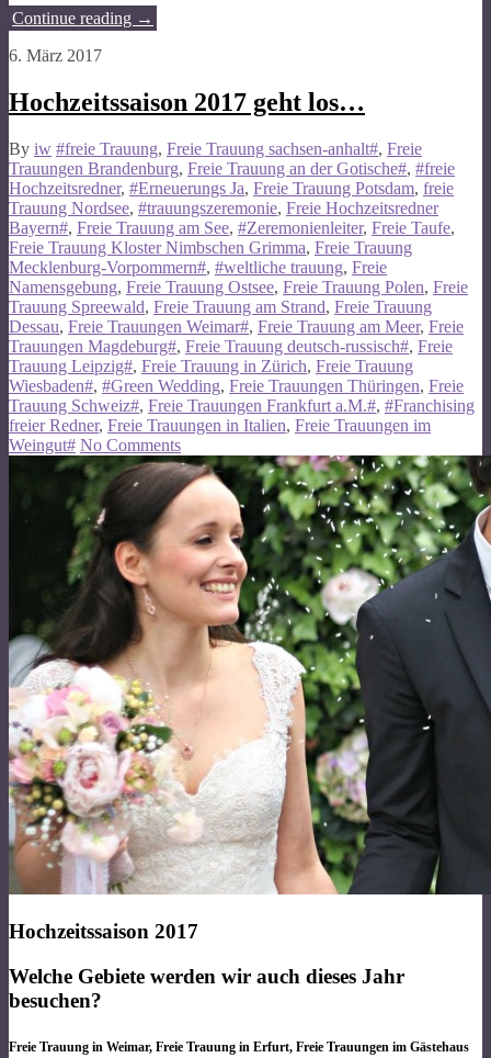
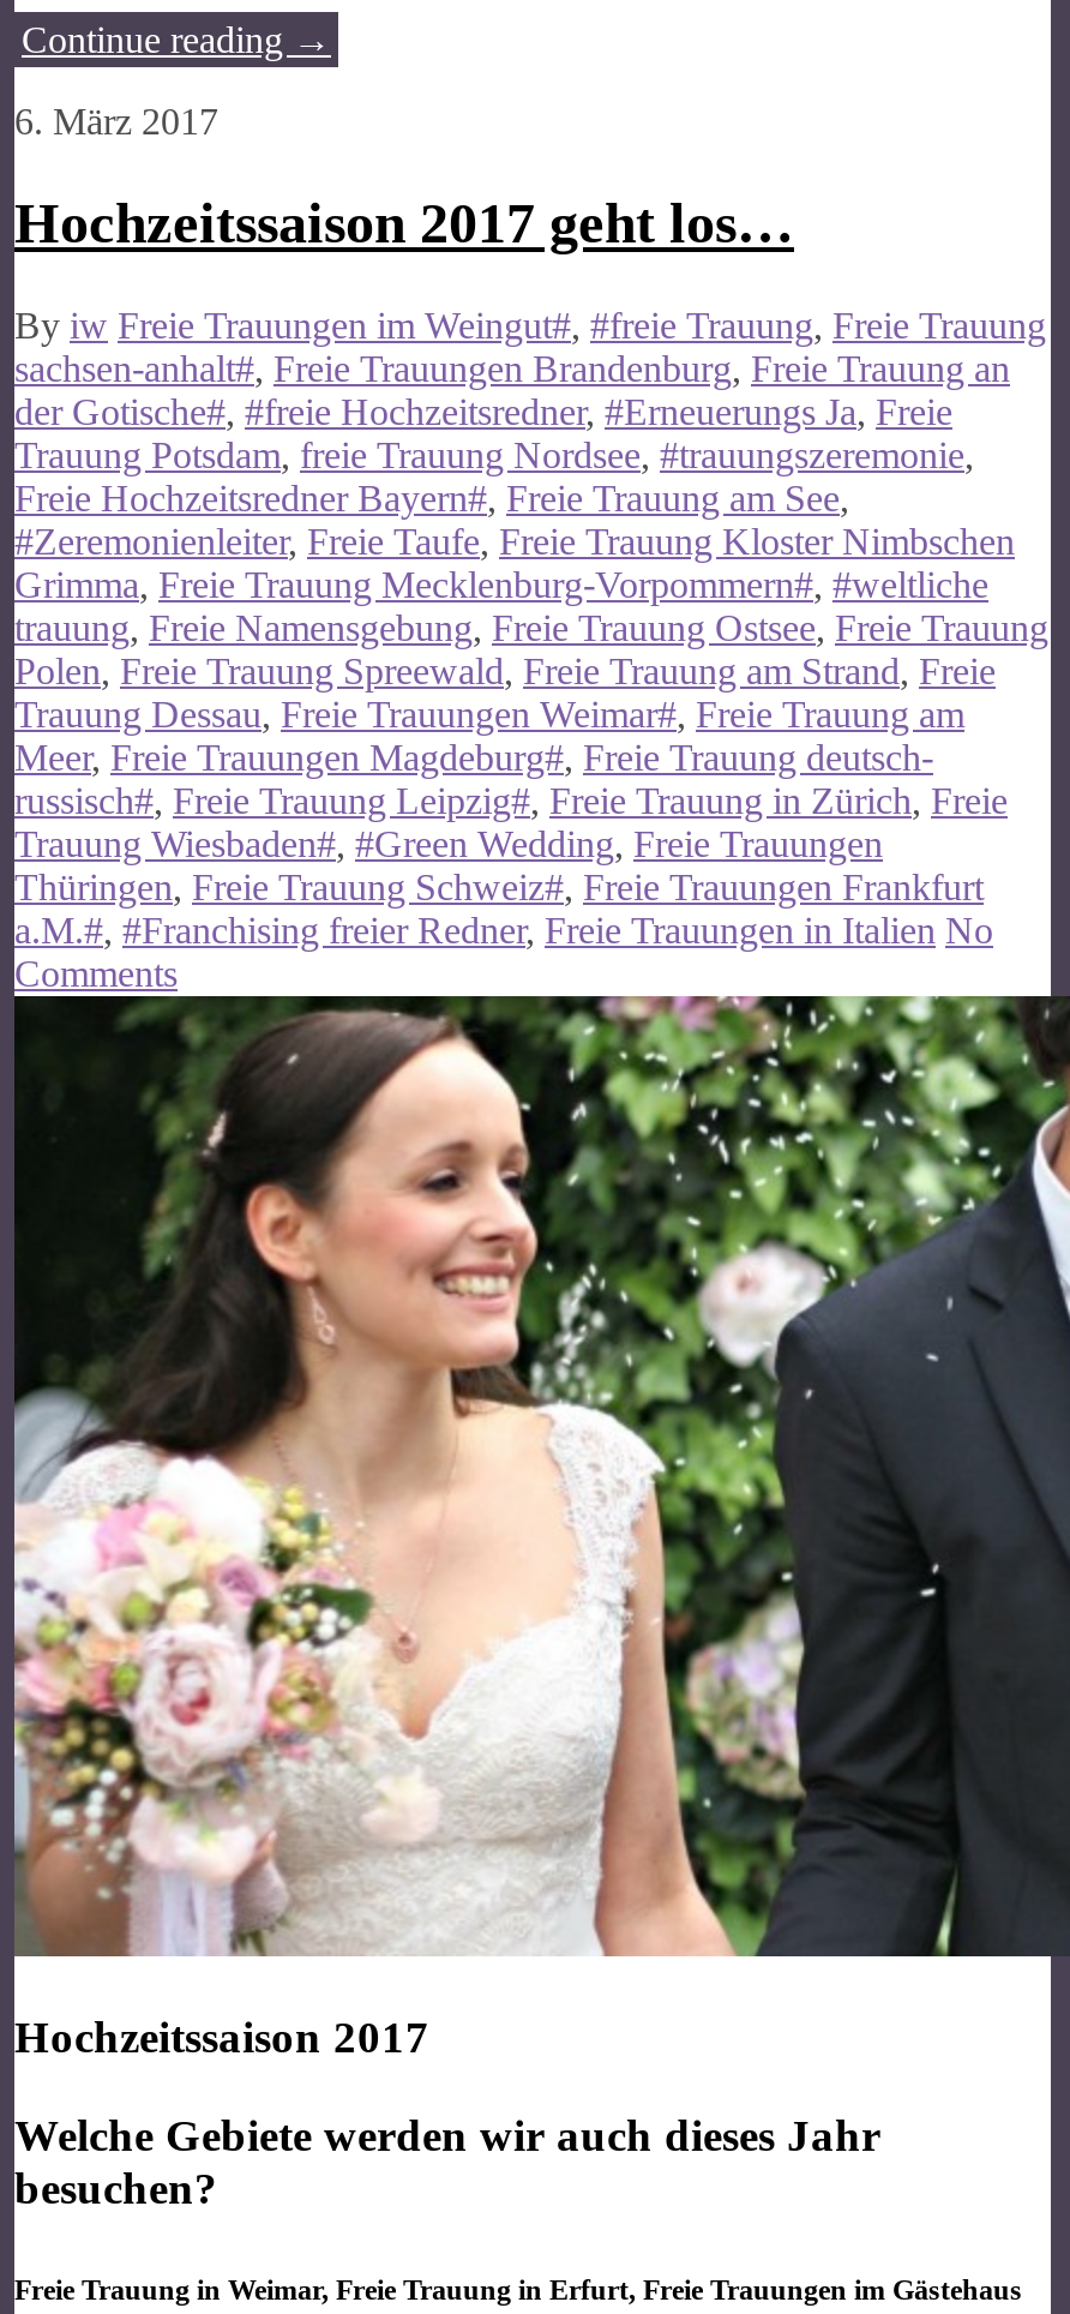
- By iw #freie Trauung, Freie Trauung sachsen-anhalt#, Freie
- Trauungen Brandenburg, Freie Trauung an der Gotische#, #freie
- Hochzeitsredner, #Erneuerungs Ja, Freie Trauung Potsdam, freie
- Trauung Nordsee, #trauungszeremonie, Freie Hochzeitsredner
- Bayern#, Freie Trauung am See, #Zeremonienleiter, Freie Taufe,
- Freie Trauung Kloster Nimbschen Grimma, Freie Trauung
- Mecklenburg-Vorpommern#, #weltliche trauung, Freie
- Namensgebung, Freie Trauung Ostsee, Freie Trauung Polen, Freie
- Trauung Spreewald, Freie Trauung am Strand, Freie Trauung
- Dessau, Freie Trauungen Weimar#, Freie Trauung am Meer, Freie
- Trauungen Magdeburg#, Freie Trauung deutsch-russisch#, Freie
- Trauung Leipzig#, Freie Trauung in Zürich, Freie Trauung
- Wiesbaden#, #Green Wedding, Freie Trauungen Thüringen, Freie
- Trauung Schweiz#, Freie Trauungen Frankfurt a.M.#, #Franchising
- freier Redner, Freie Trauungen in Italien, Freie Trauungen im
- Weingut# No Comments
+ By iw Freie Trauungen im Weingut#, #freie Trauung, Freie Trauung
+ sachsen-anhalt#, Freie Trauungen Brandenburg, Freie Trauung an
+ der Gotische#, #freie Hochzeitsredner, #Erneuerungs Ja, Freie
+ Trauung Potsdam, freie Trauung Nordsee, #trauungszeremonie,
+ Freie Hochzeitsredner Bayern#, Freie Trauung am See,
+ #Zeremonienleiter, Freie Taufe, Freie Trauung Kloster Nimbschen
+ Grimma, Freie Trauung Mecklenburg-Vorpommern#, #weltliche
+ trauung, Freie Namensgebung, Freie Trauung Ostsee, Freie Trauung
+ Polen, Freie Trauung Spreewald, Freie Trauung am Strand, Freie
+ Trauung Dessau, Freie Trauungen Weimar#, Freie Trauung am
+ Meer, Freie Trauungen Magdeburg#, Freie Trauung deutsch-
+ russisch#, Freie Trauung Leipzig#, Freie Trauung in Zürich, Freie
+ Trauung Wiesbaden#, #Green Wedding, Freie Trauungen
+ Thüringen, Freie Trauung Schweiz#, Freie Trauungen Frankfurt
+ a.M.#, #Franchising freier Redner, Freie Trauungen in Italien No
+ Comments
